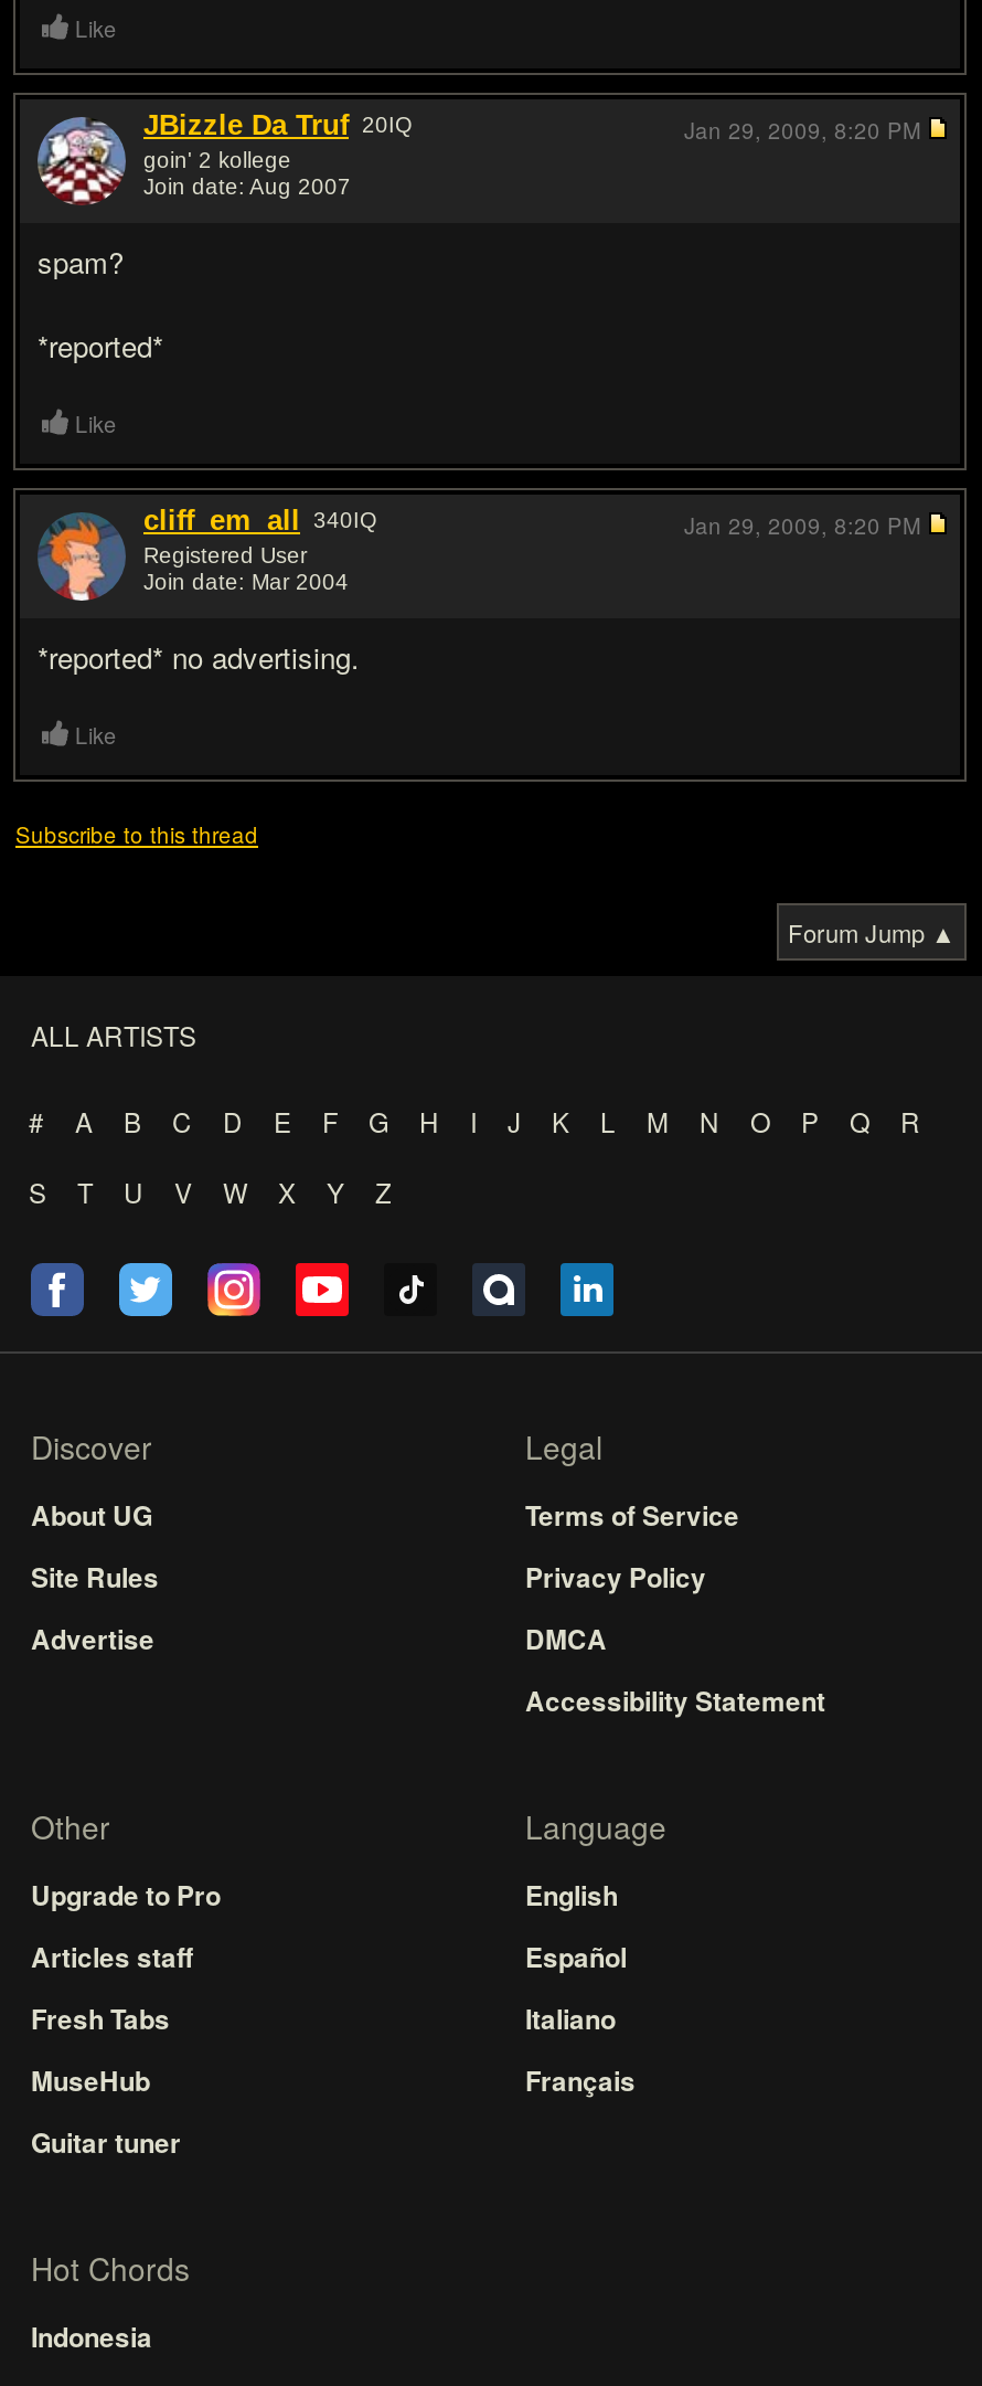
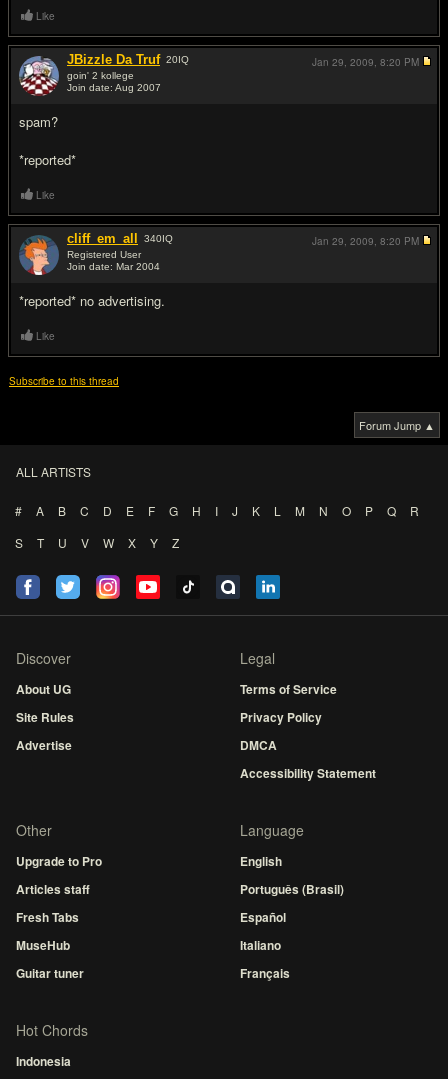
moved down: Español | Italiano | Français

+ Português (Brasil)
